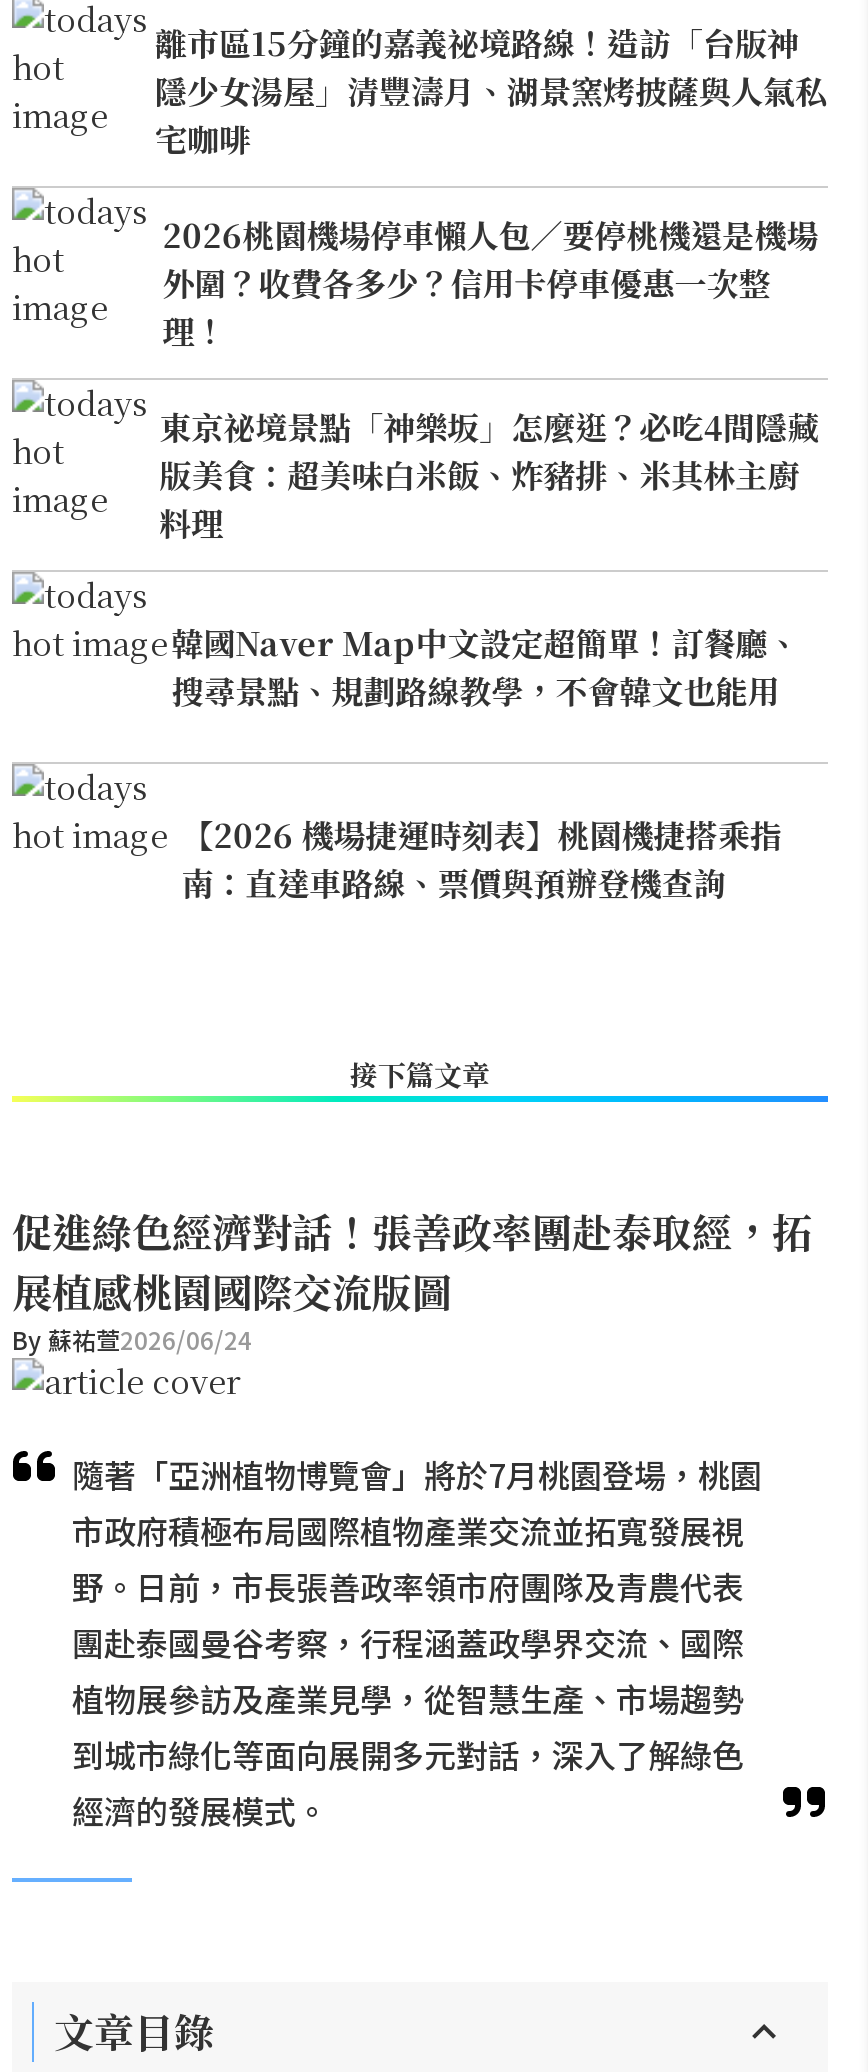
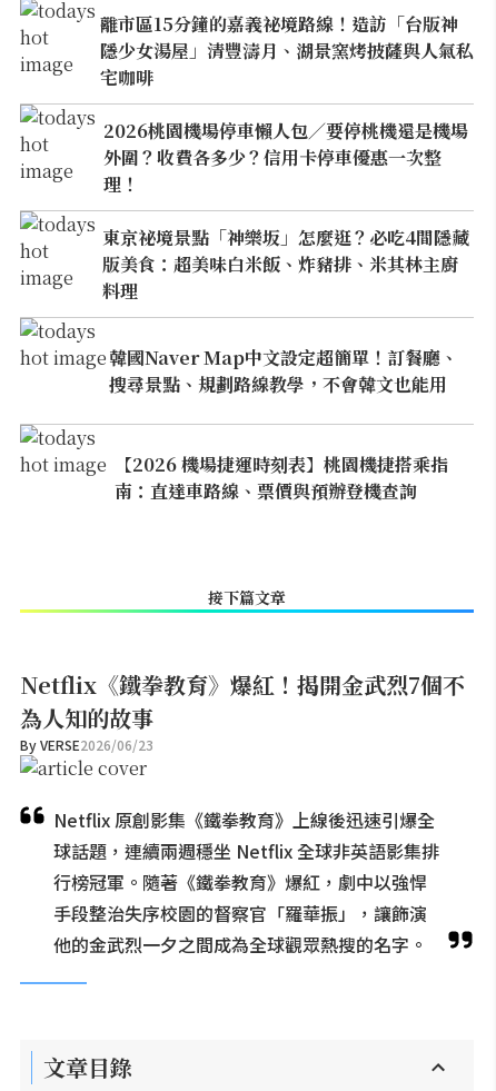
- 促進綠色經濟對話！張善政率團赴泰取經，拓
- 展植感桃園國際交流版圖
- By 蘇祐萱2026/06/24
+ Netflix《鐵拳教育》爆紅！揭開金武烈7個不
+ 為人知的故事
+ By VERSE2026/06/23

- 隨著「亞洲植物博覽會」將於7月桃園登場，桃園
- 市政府積極布局國際植物產業交流並拓寬發展視
- 野。日前，市長張善政率領市府團隊及青農代表
- 團赴泰國曼谷考察，行程涵蓋政學界交流、國際
- 植物展參訪及產業見學，從智慧生產、市場趨勢
- 到城市綠化等面向展開多元對話，深入了解綠色
- 經濟的發展模式。
+ Netflix 原創影集《鐵拳教育》上線後迅速引爆全
+ 球話題，連續兩週穩坐 Netflix 全球非英語影集排
+ 行榜冠軍。隨著《鐵拳教育》爆紅，劇中以強悍
+ 手段整治失序校園的督察官「羅華振」，讓飾演
+ 他的金武烈一夕之間成為全球觀眾熱搜的名字。
